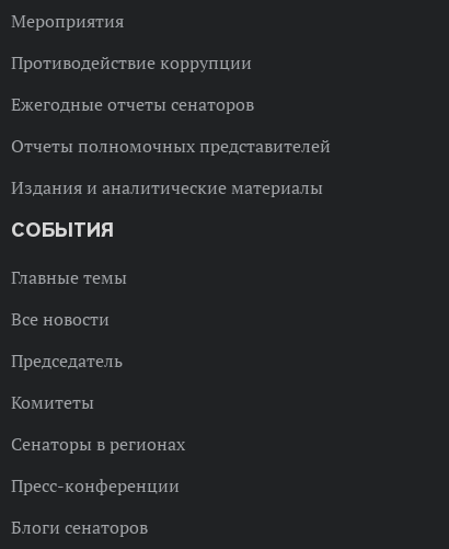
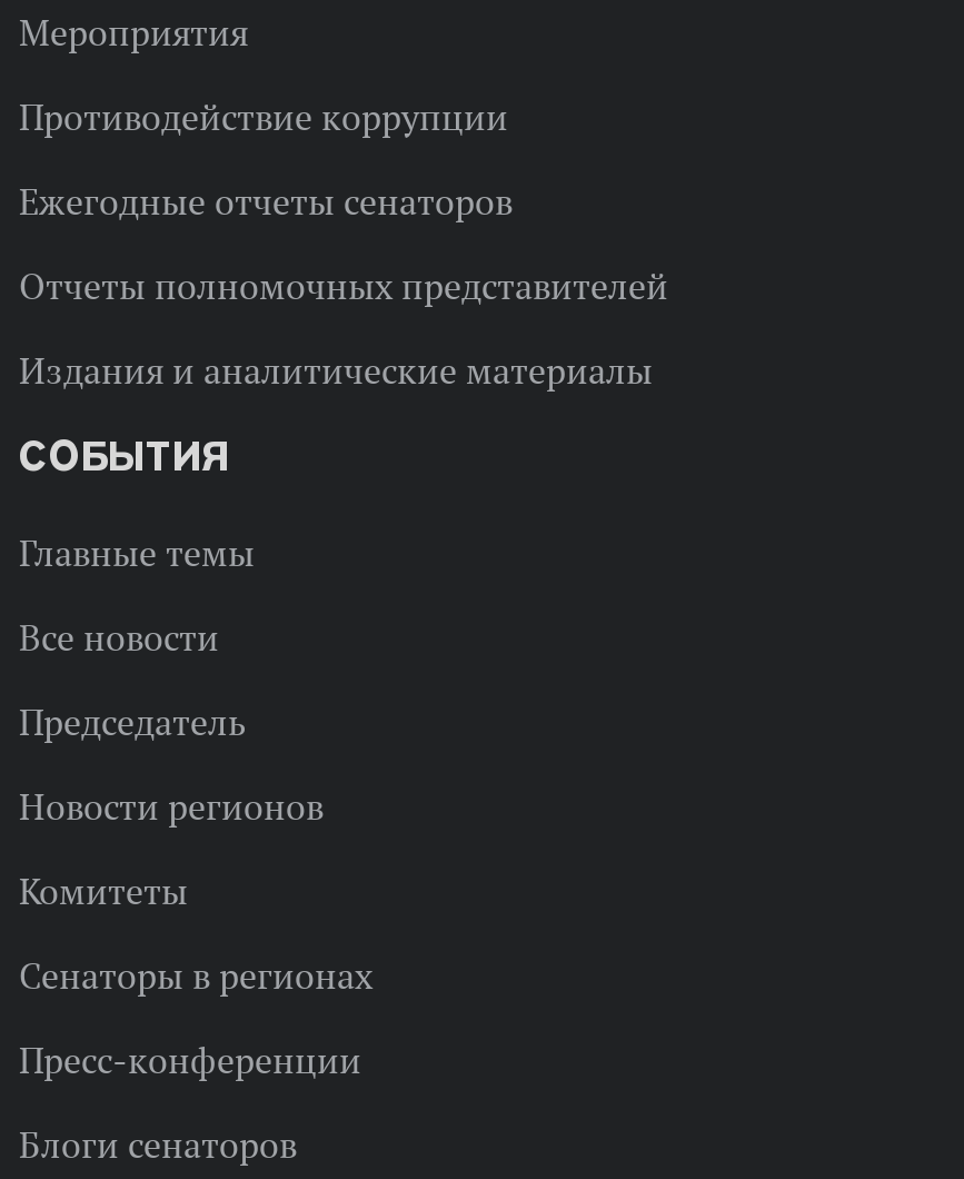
+ Новости регионов
